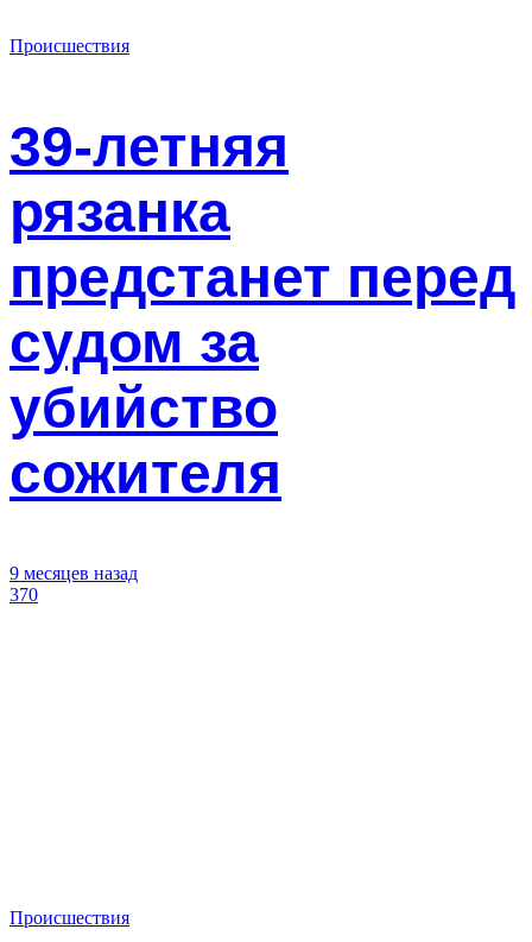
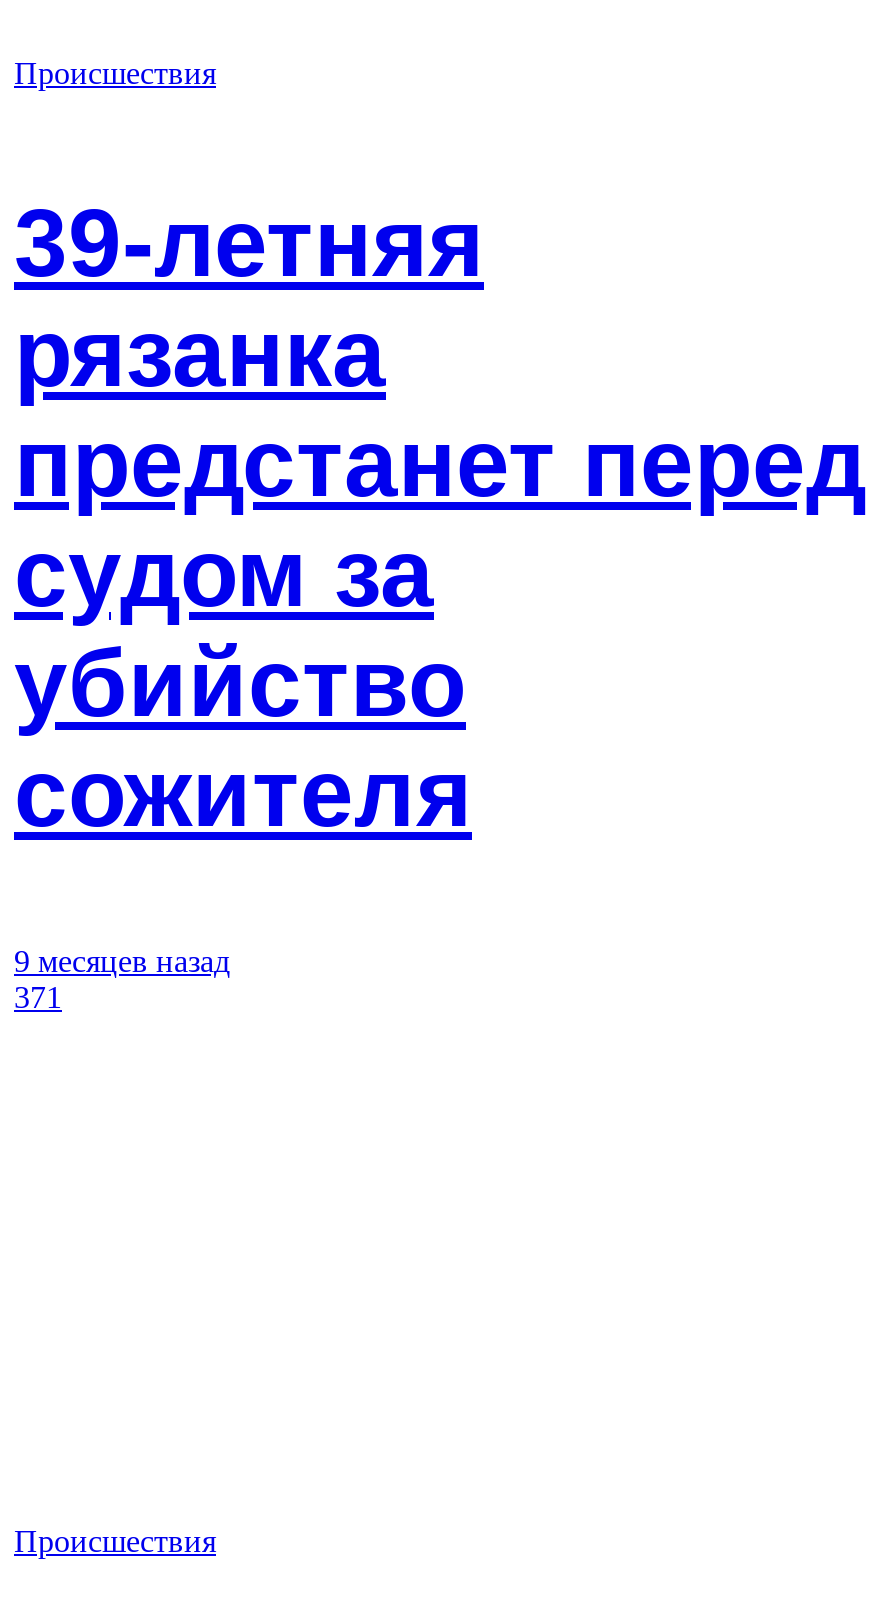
- 370
+ 371
